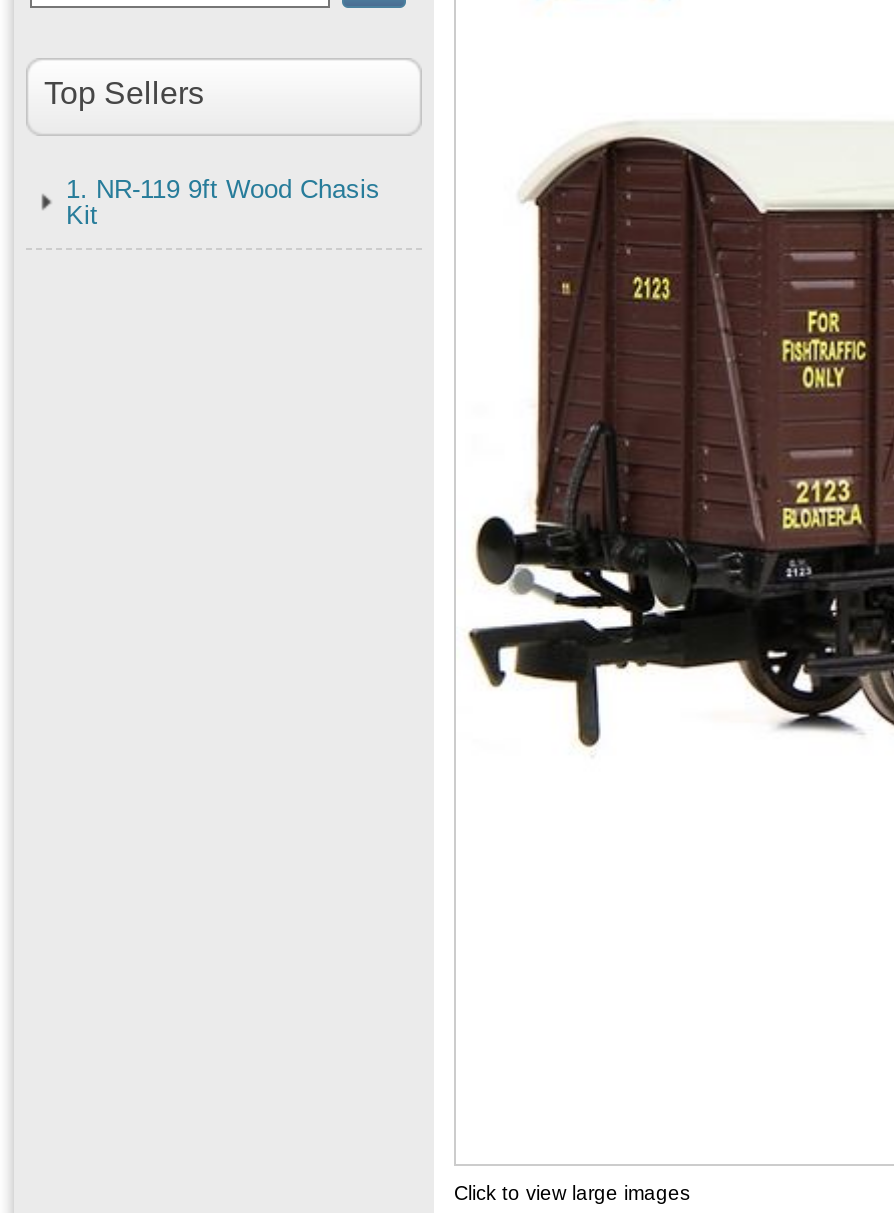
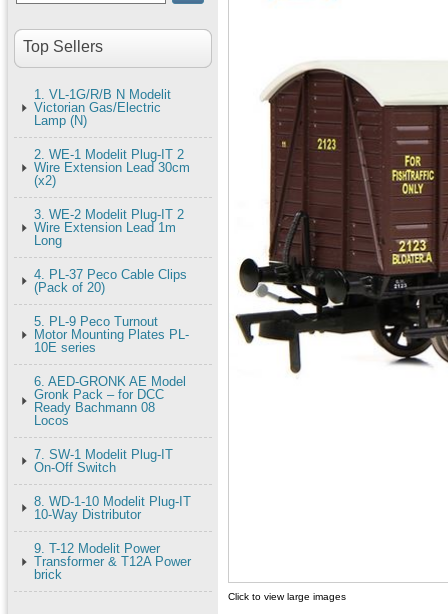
- 1. NR-119 9ft Wood Chasis
- Kit
+ 1. VL-1G/R/B N Modelit
+ Victorian Gas/Electric
+ Lamp (N)
+ 2. WE-1 Modelit Plug-IT 2
+ Wire Extension Lead 30cm
+ (x2)
+ 3. WE-2 Modelit Plug-IT 2
+ Wire Extension Lead 1m
+ Long
+ 4. PL-37 Peco Cable Clips
+ (Pack of 20)
+ 5. PL-9 Peco Turnout
+ Motor Mounting Plates PL-
+ 10E series
+ 6. AED-GRONK AE Model
+ Gronk Pack – for DCC
+ Ready Bachmann 08
+ Locos
+ 7. SW-1 Modelit Plug-IT
+ On-Off Switch
+ 8. WD-1-10 Modelit Plug-IT
+ 10-Way Distributor
+ 9. T-12 Modelit Power
+ Transformer & T12A Power
+ brick
